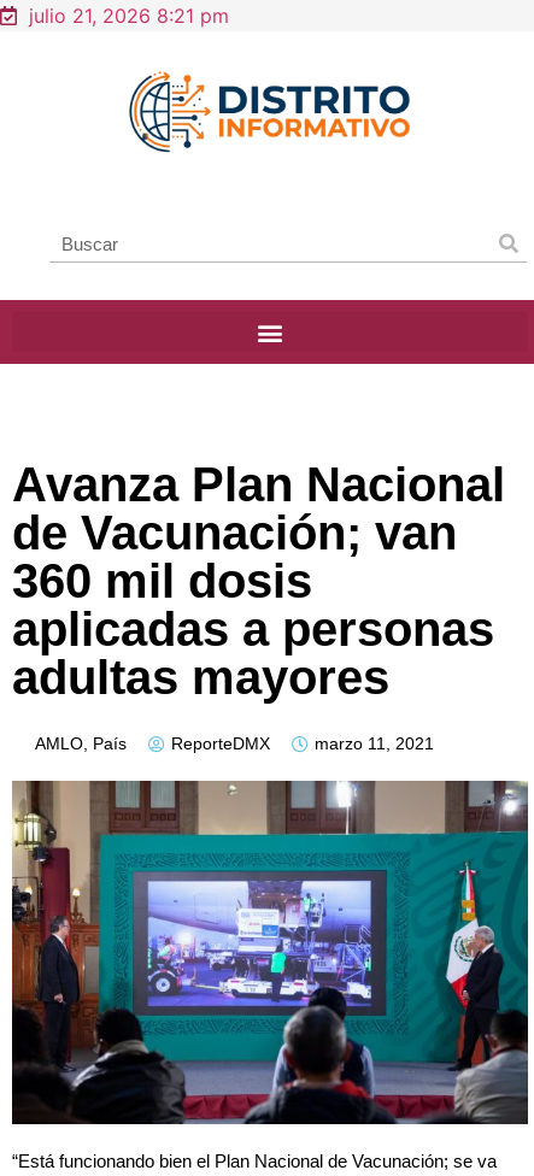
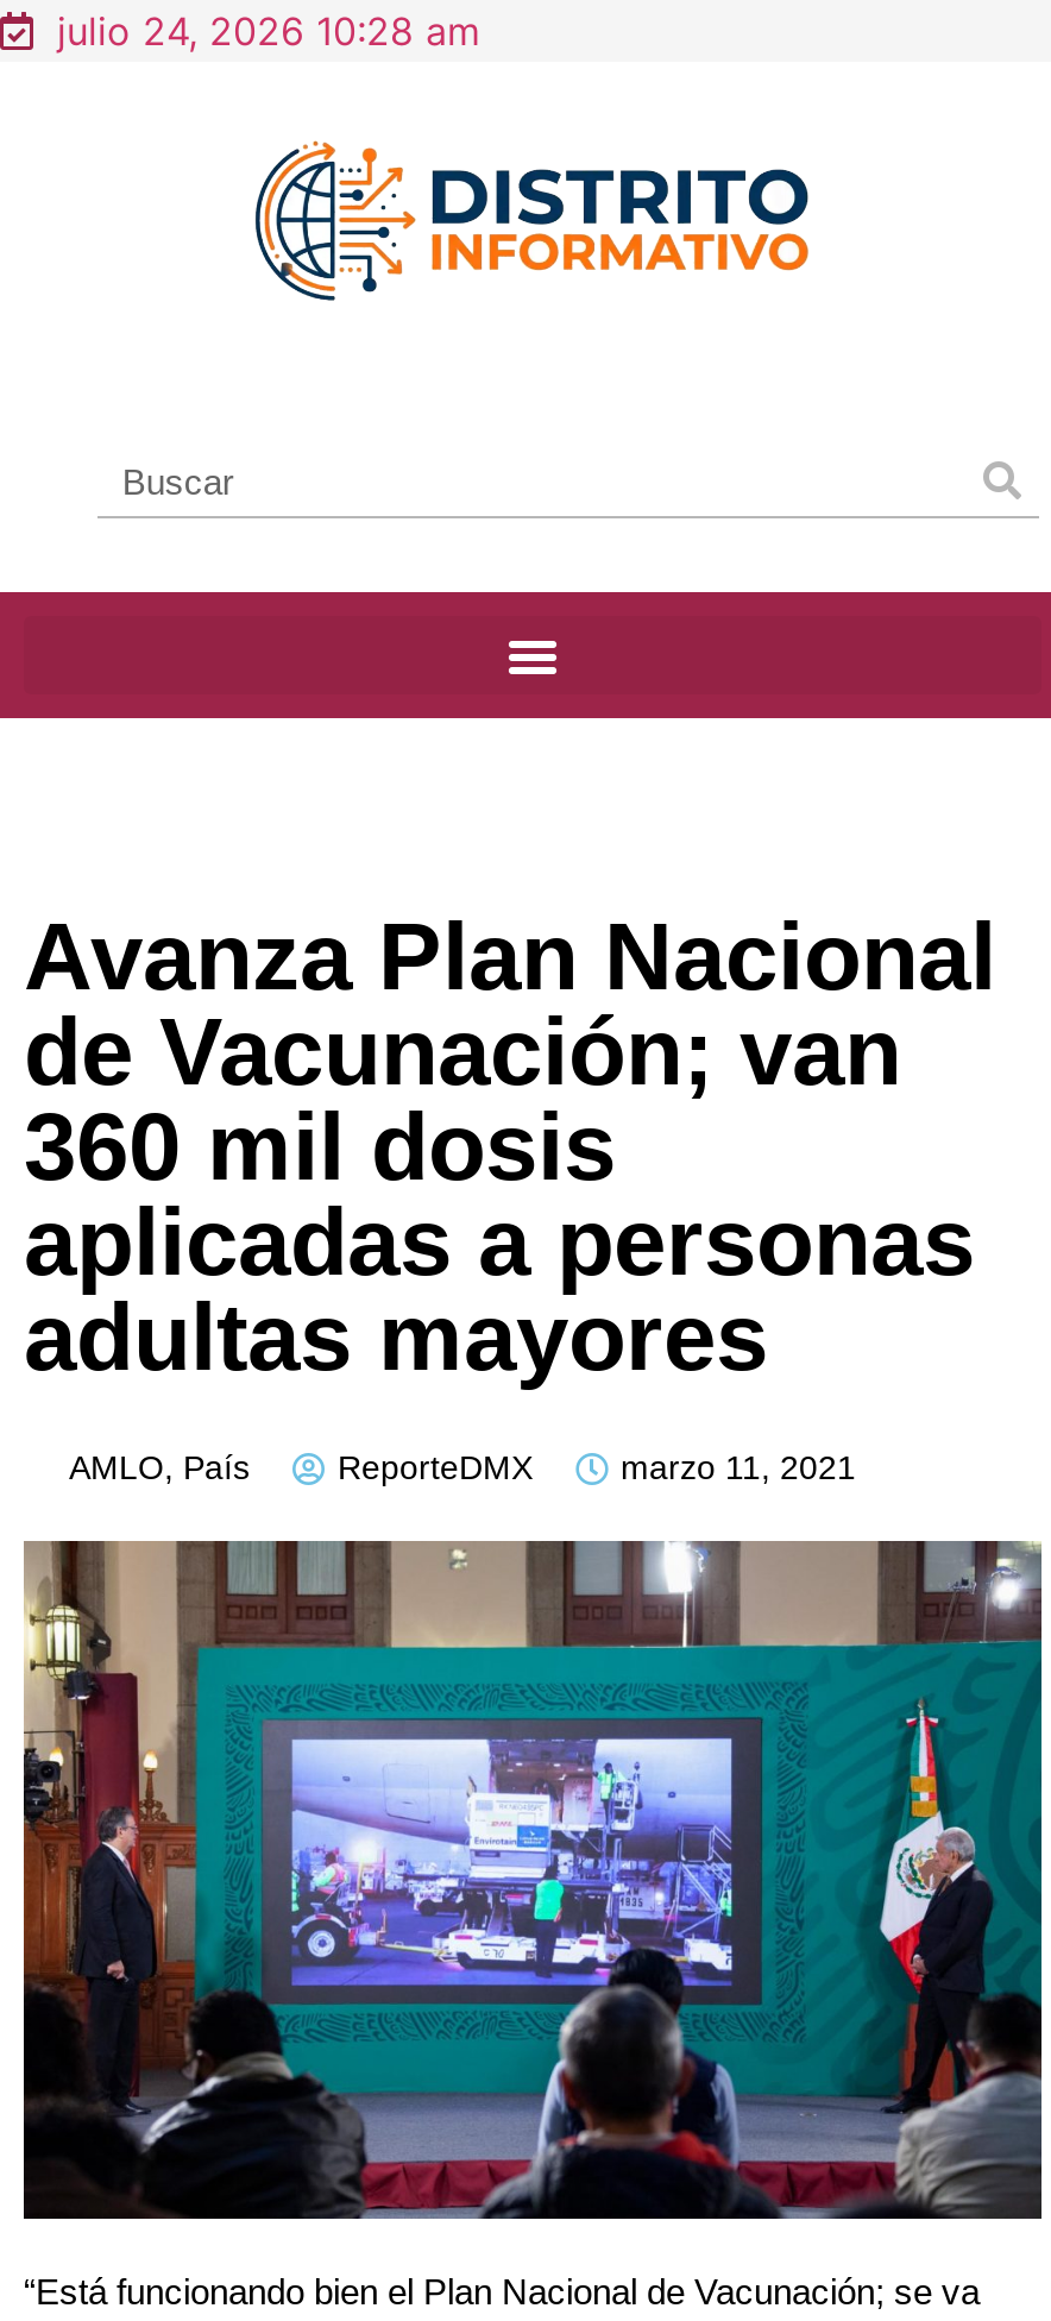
- julio 21, 2026 8:21 pm
+ julio 24, 2026 10:28 am
